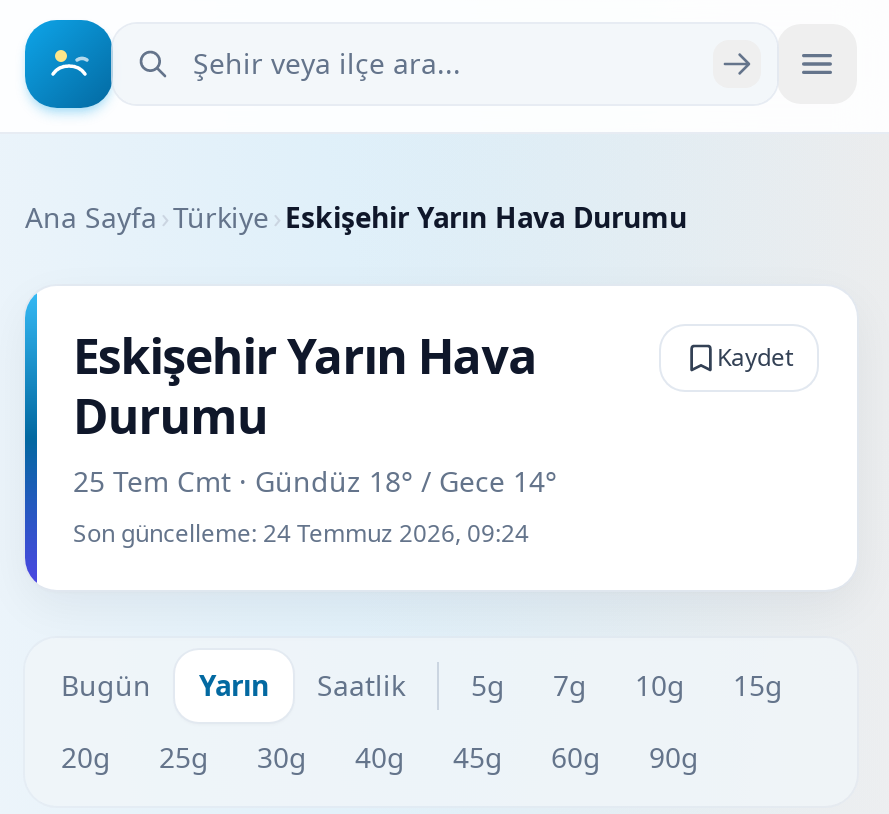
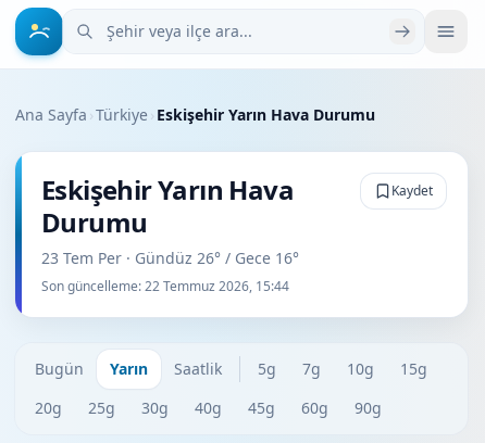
- 25 Tem Cmt · Gündüz 18° / Gece 14°
+ 23 Tem Per · Gündüz 26° / Gece 16°

- Son güncelleme: 24 Temmuz 2026, 09:24
+ Son güncelleme: 22 Temmuz 2026, 15:44
